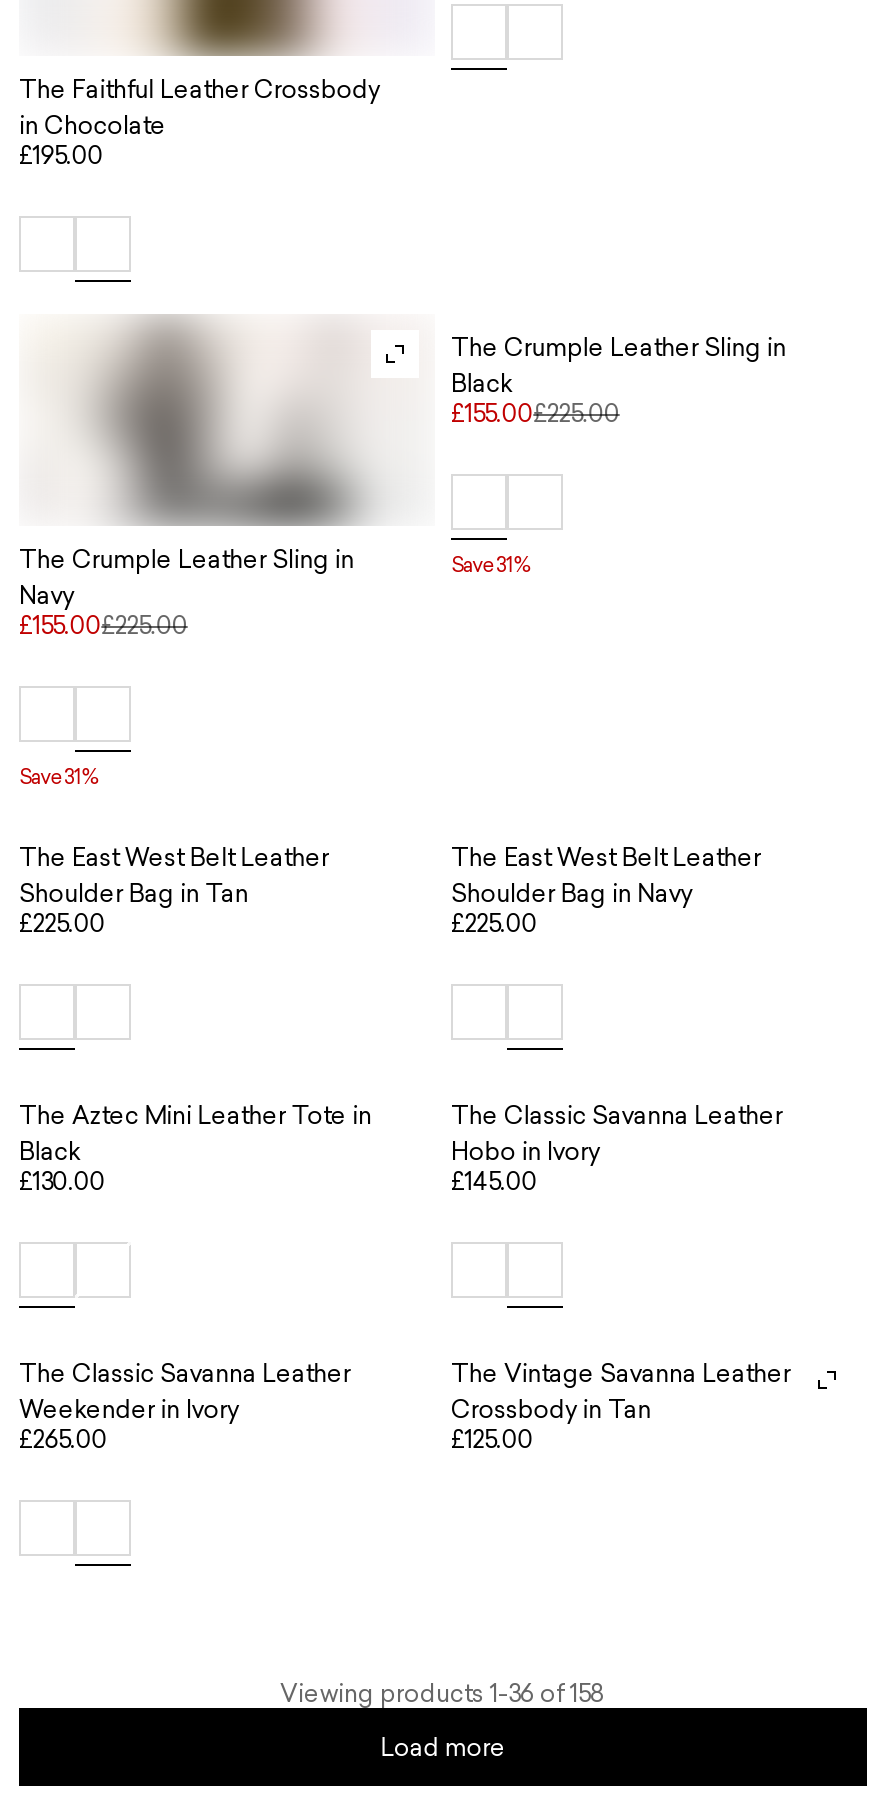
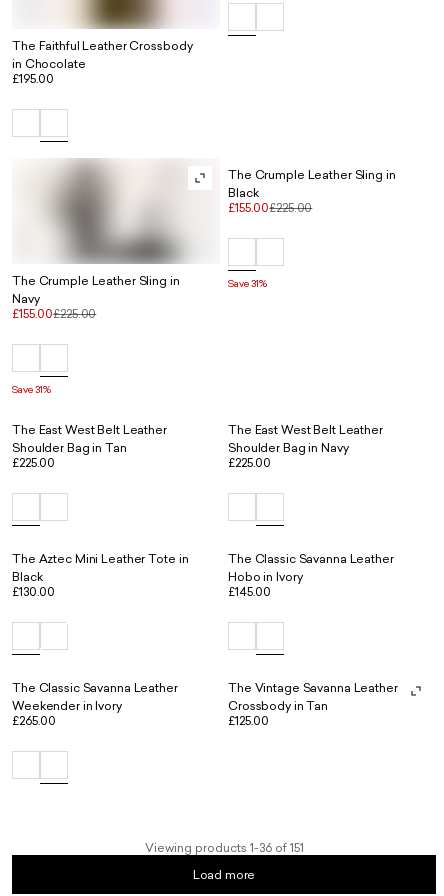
- Viewing products 1-36 of 158
+ Viewing products 1-36 of 151
